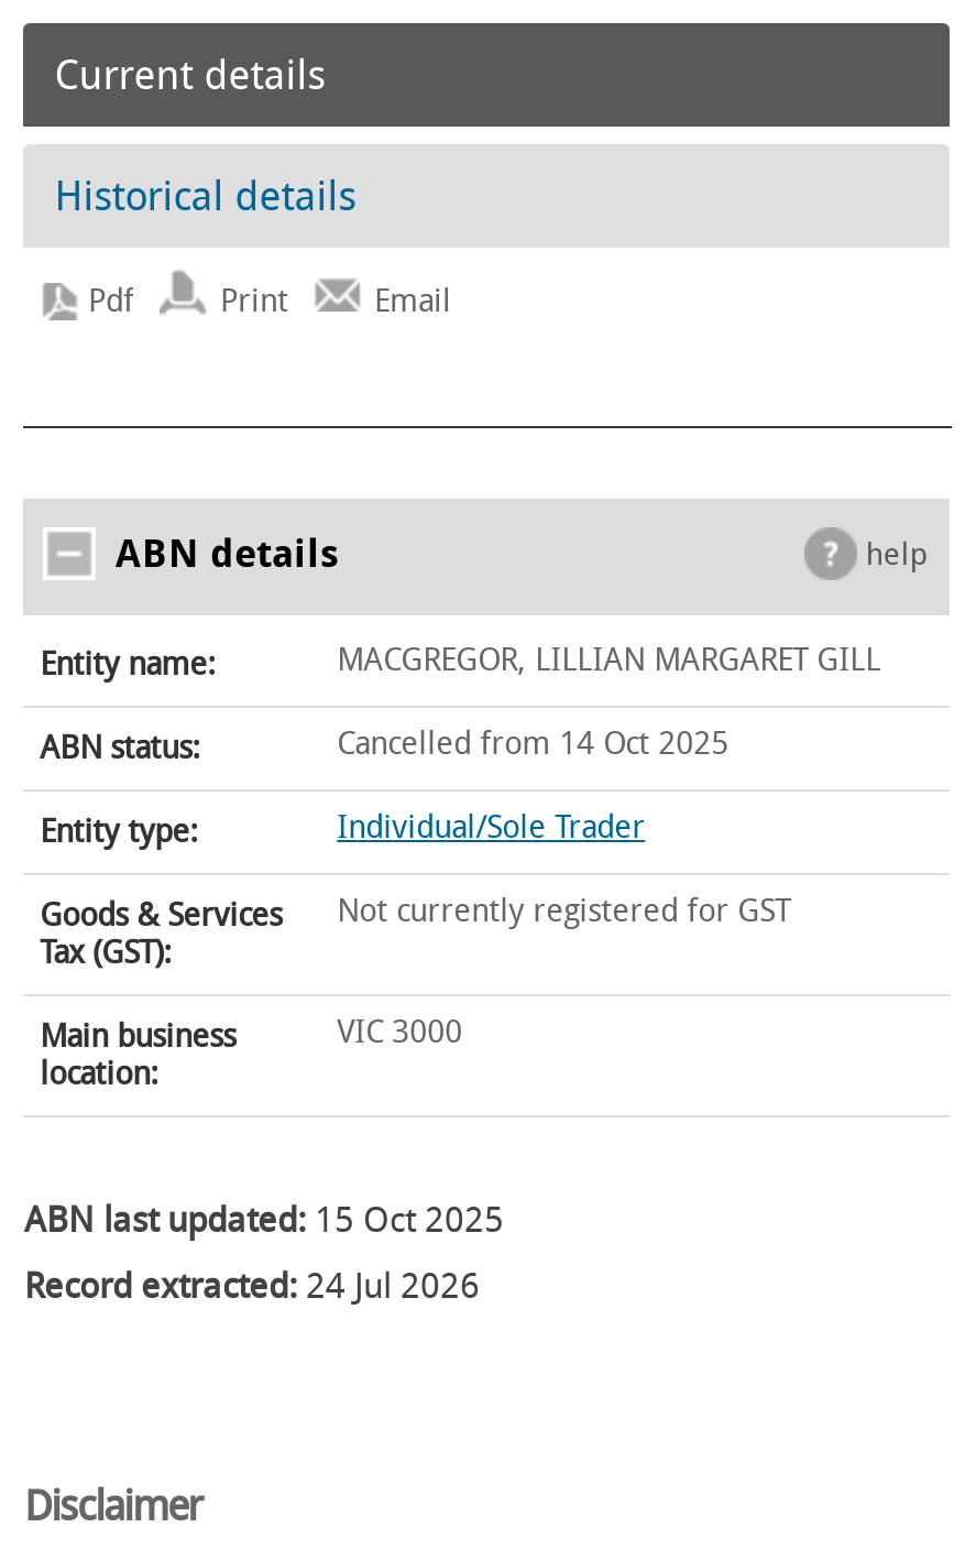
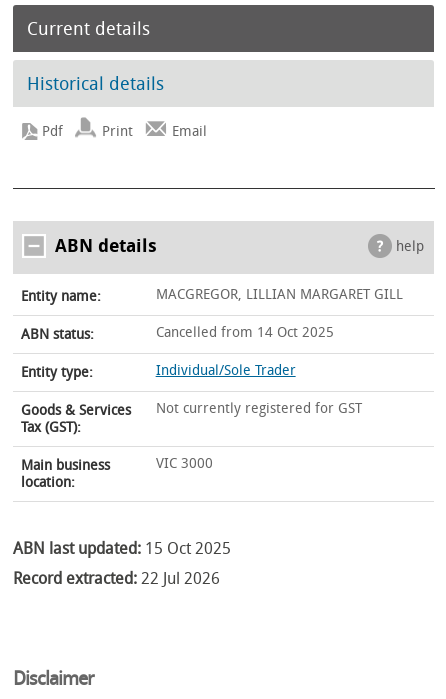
- Record extracted: 24 Jul 2026
+ Record extracted: 22 Jul 2026
